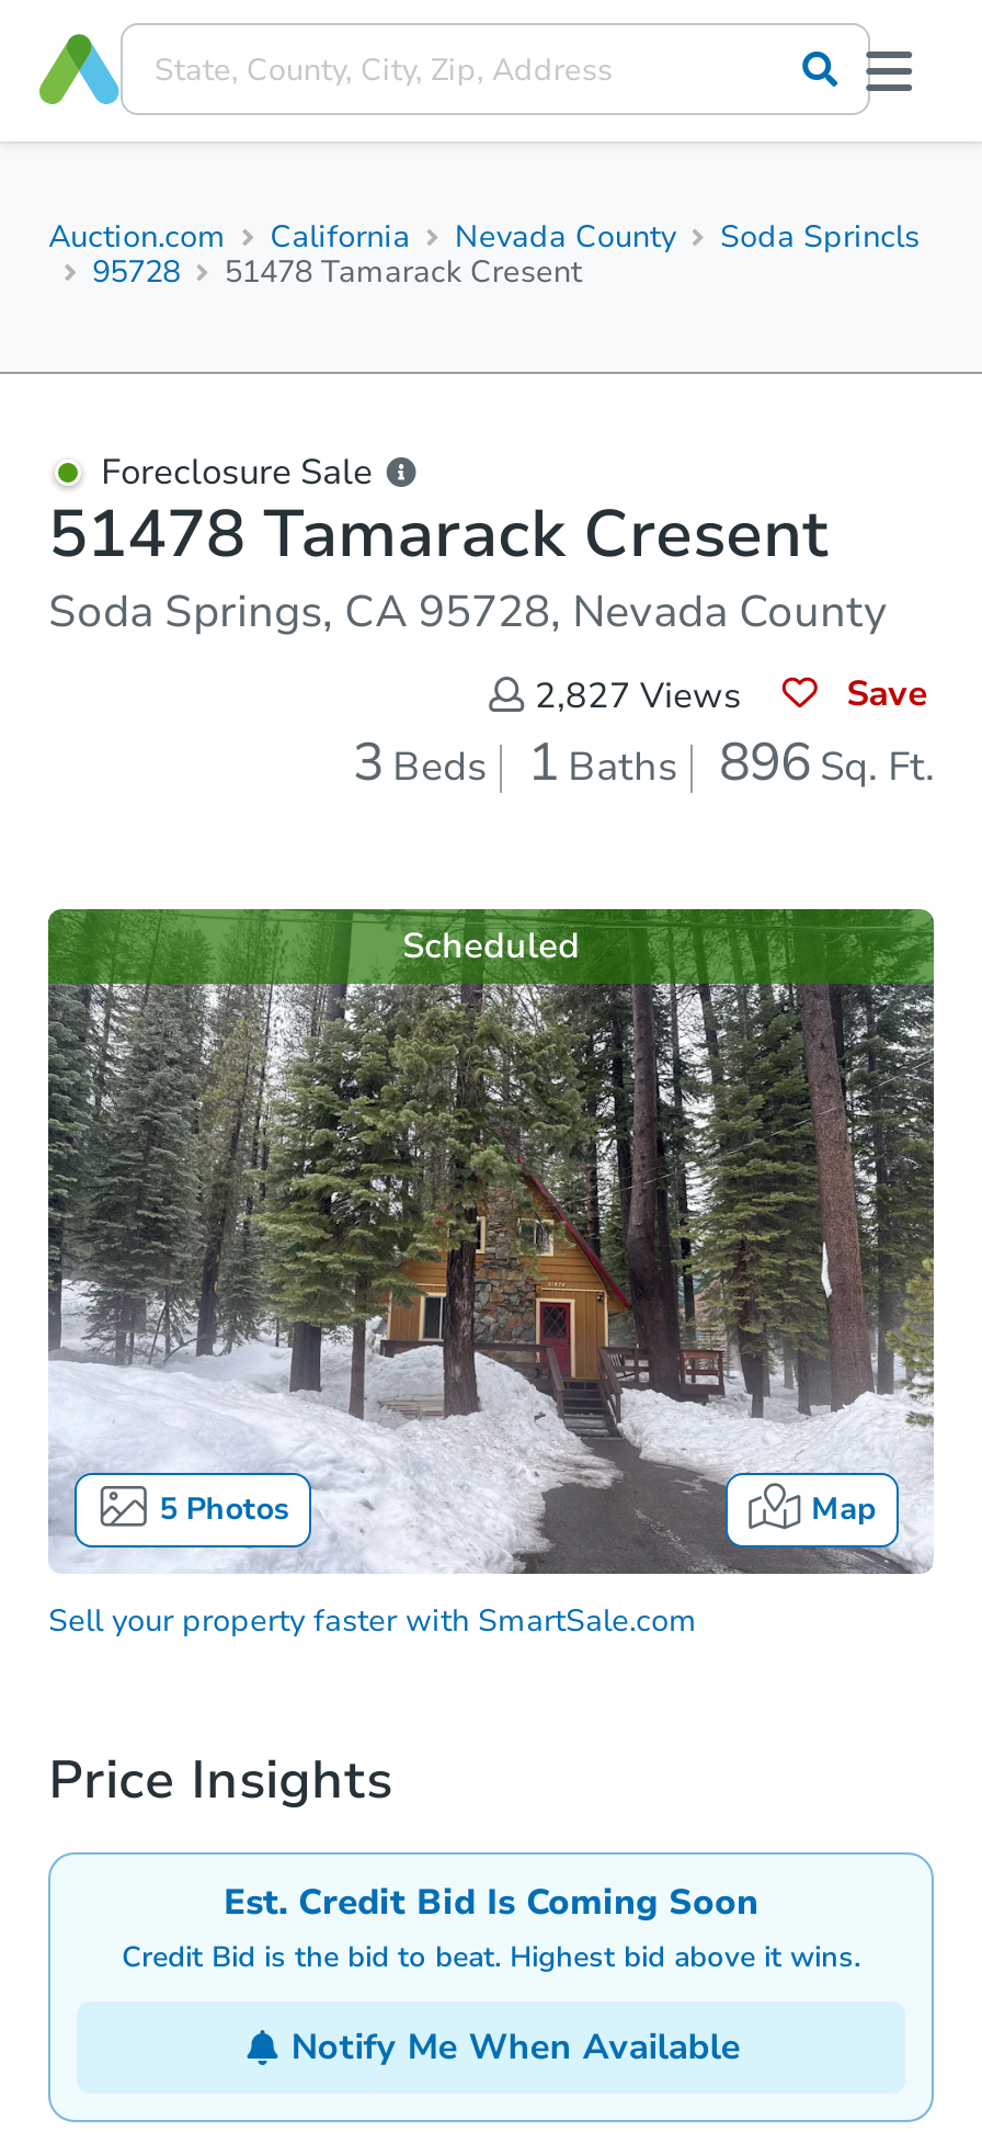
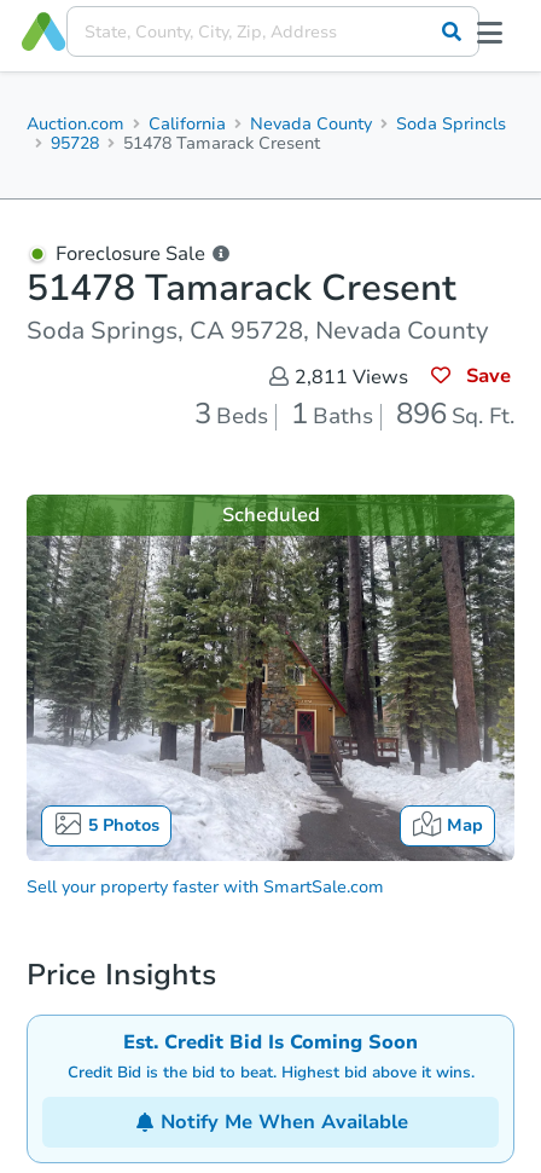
- 2,827 Views
+ 2,811 Views
